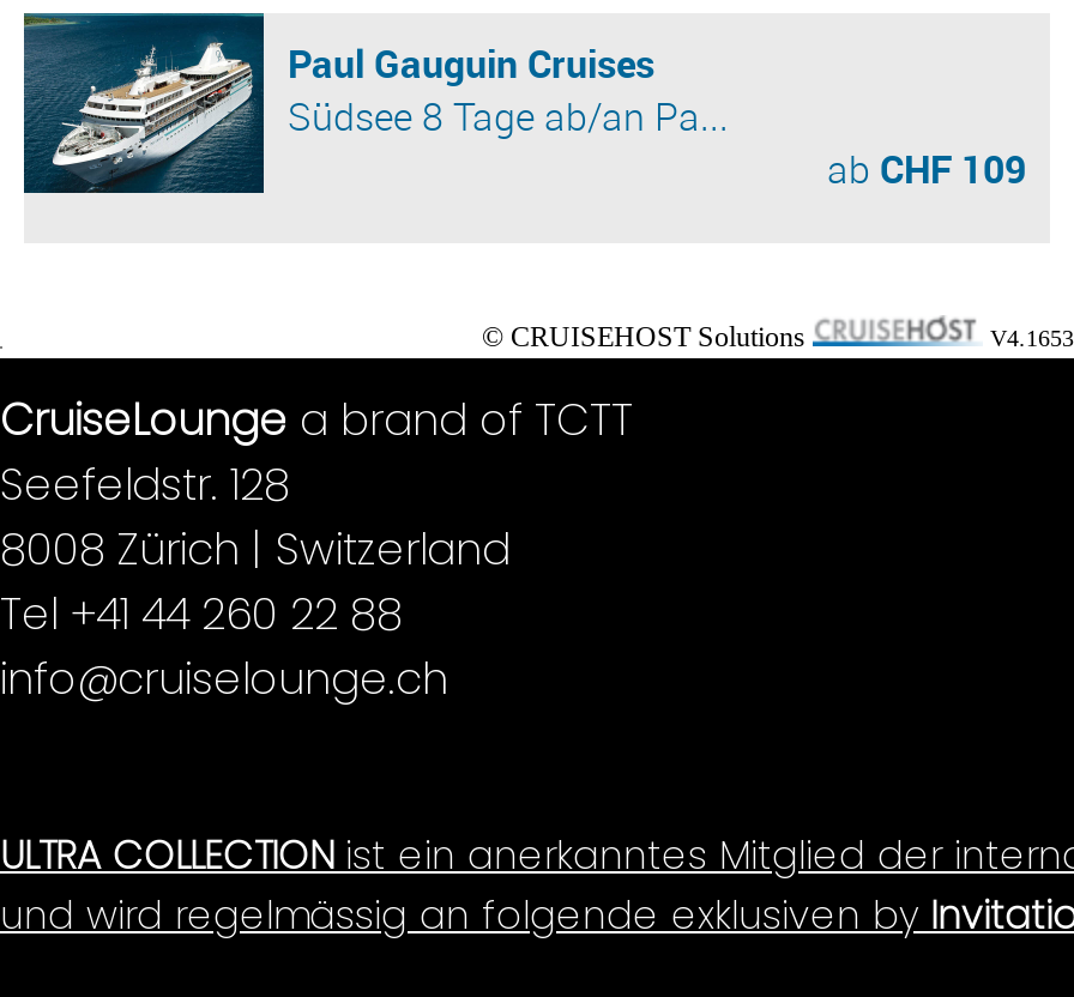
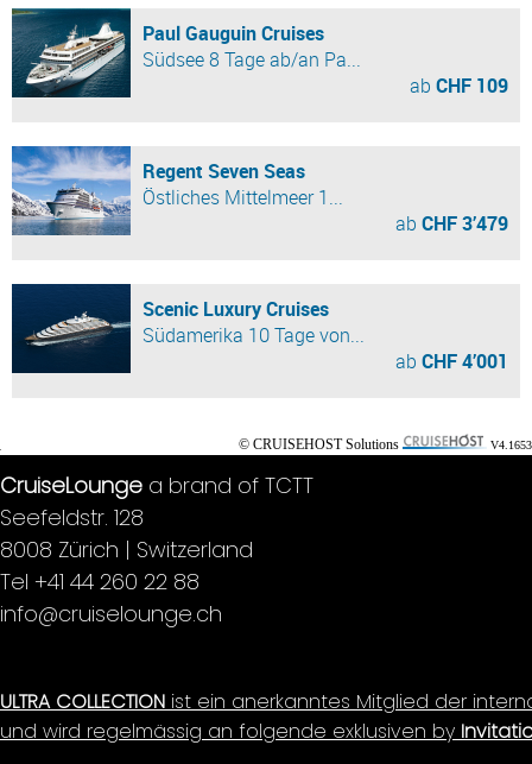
+ [image]
+ Regent Seven Seas
+ Östliches Mittelmeer 1...
+ ab CHF 3’479
+ Scenic Luxury Cruises
+ Südamerika 10 Tage von...
+ ab CHF 4’001

+ [image]
